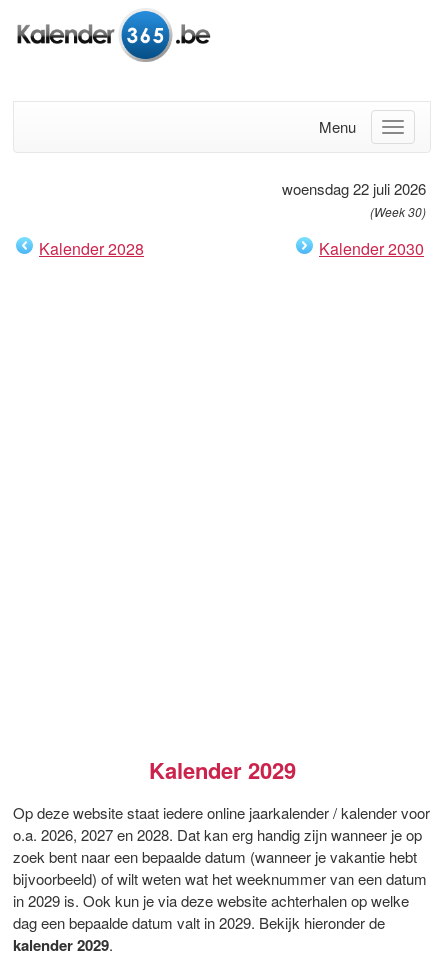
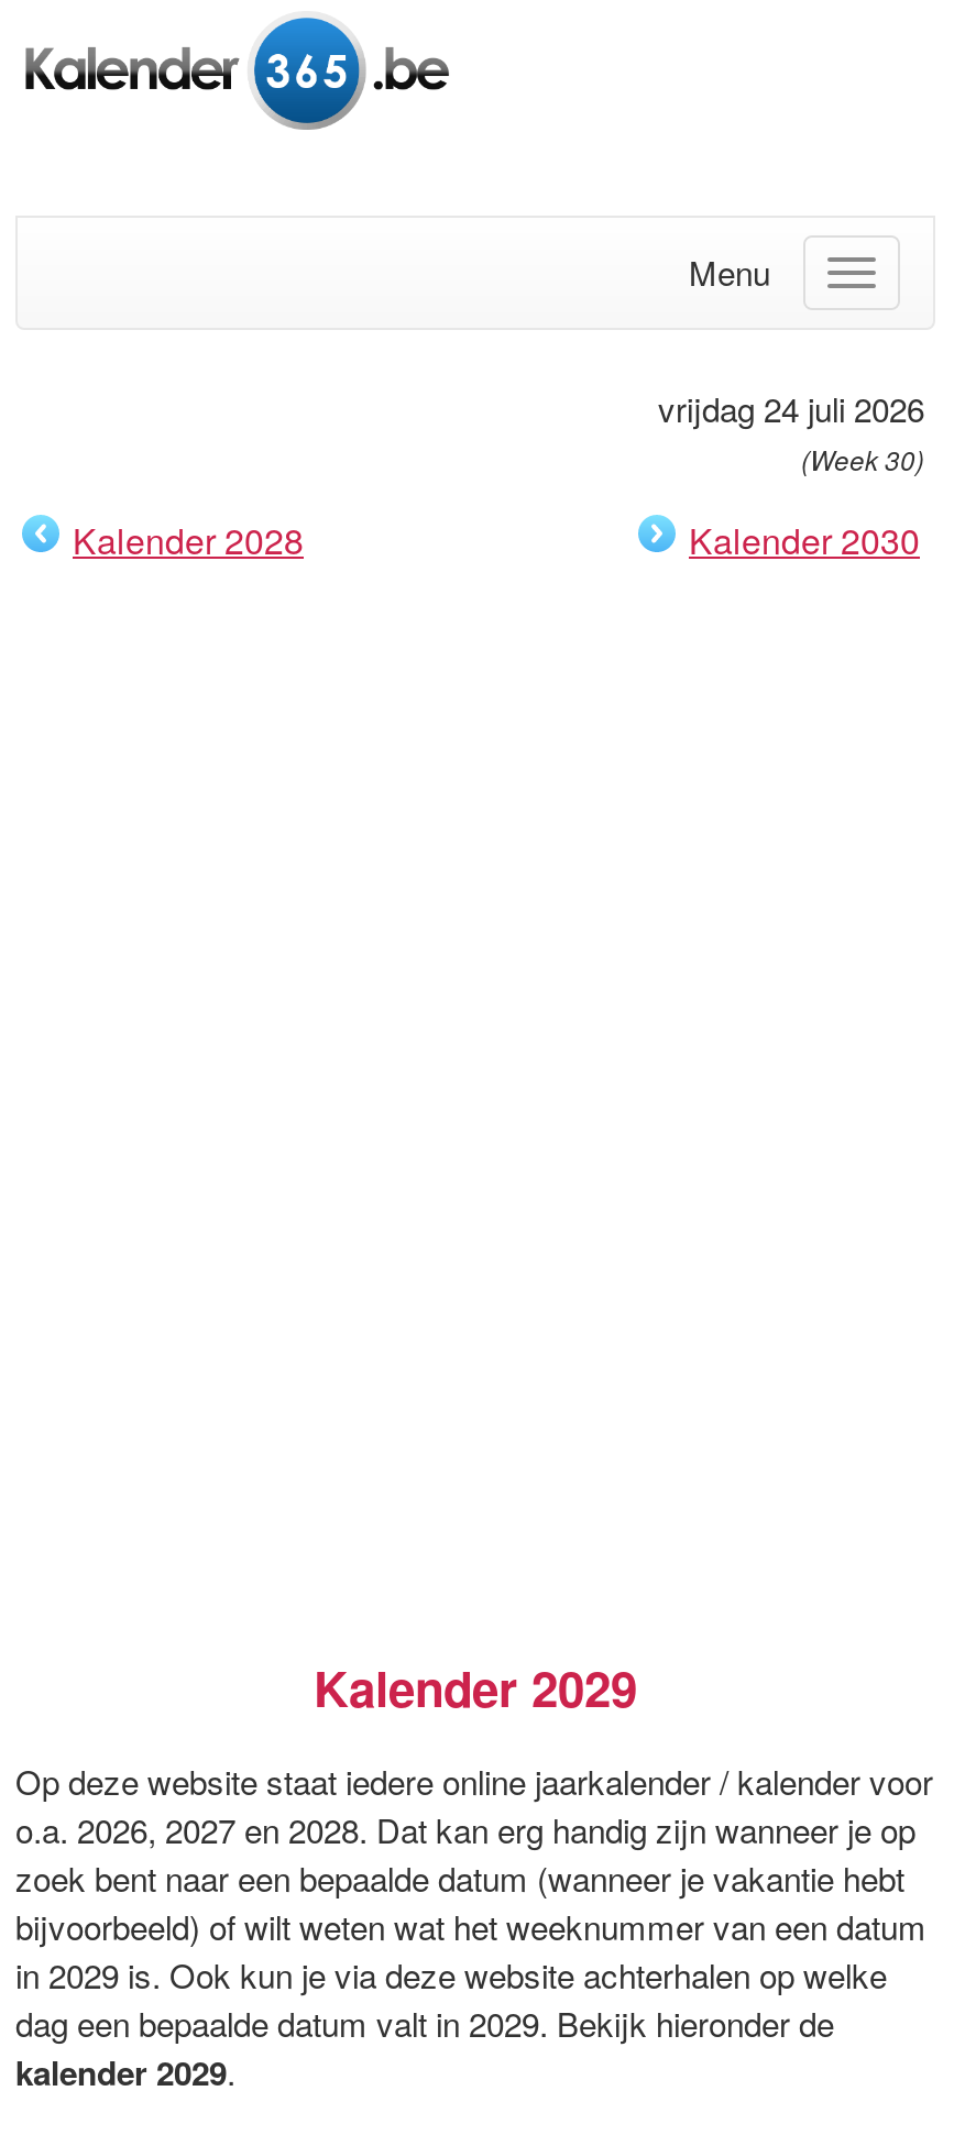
- woensdag 22 juli 2026
+ vrijdag 24 juli 2026
